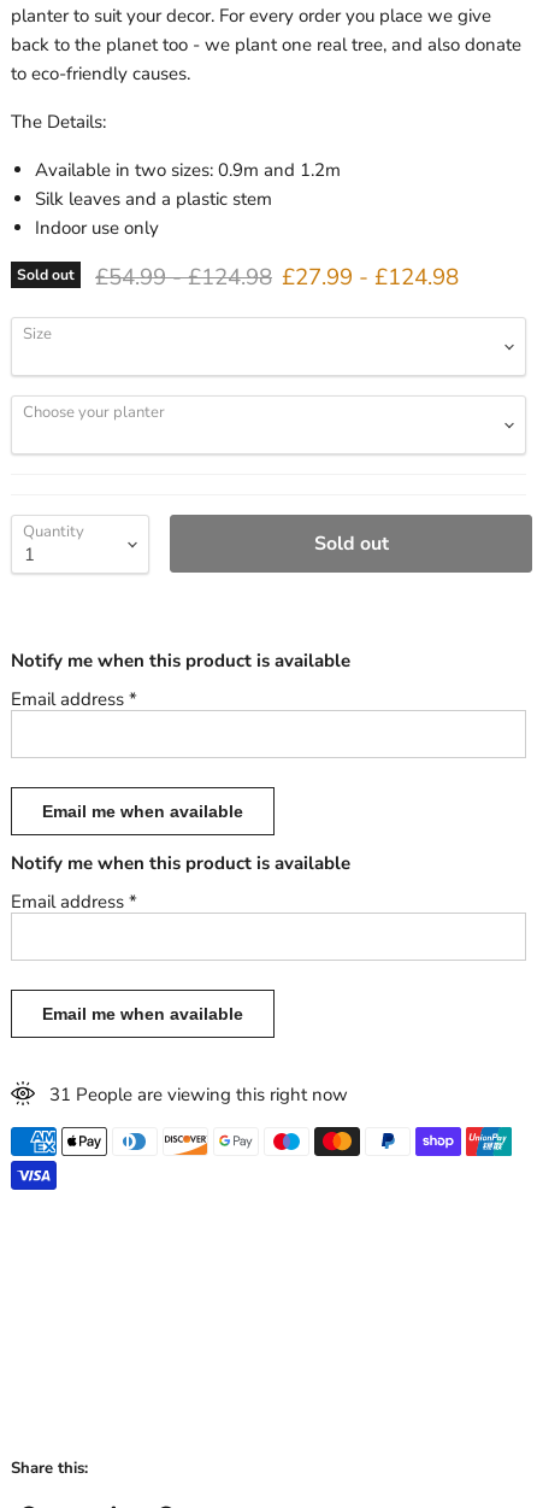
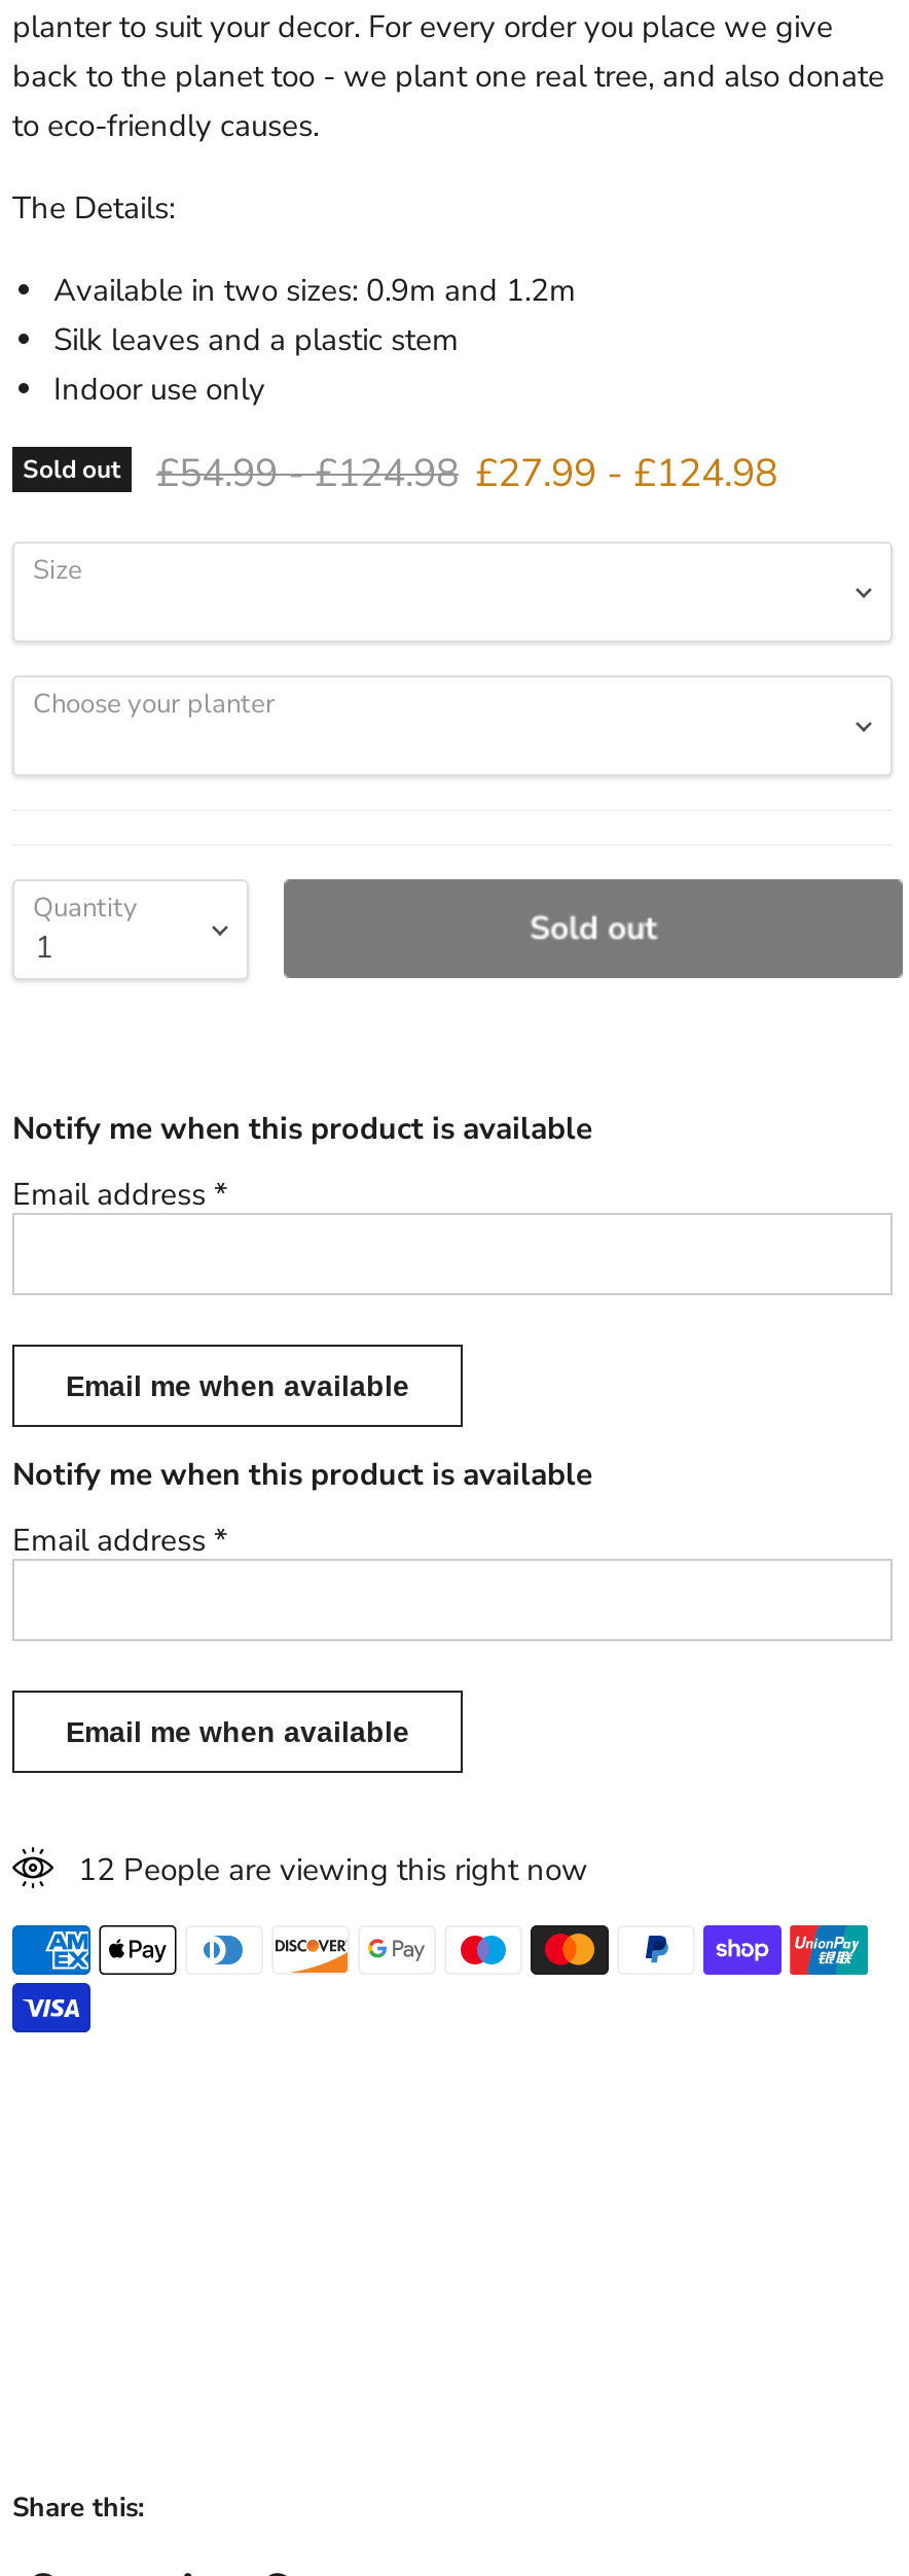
- 31 People are viewing this right now
+ 12 People are viewing this right now
